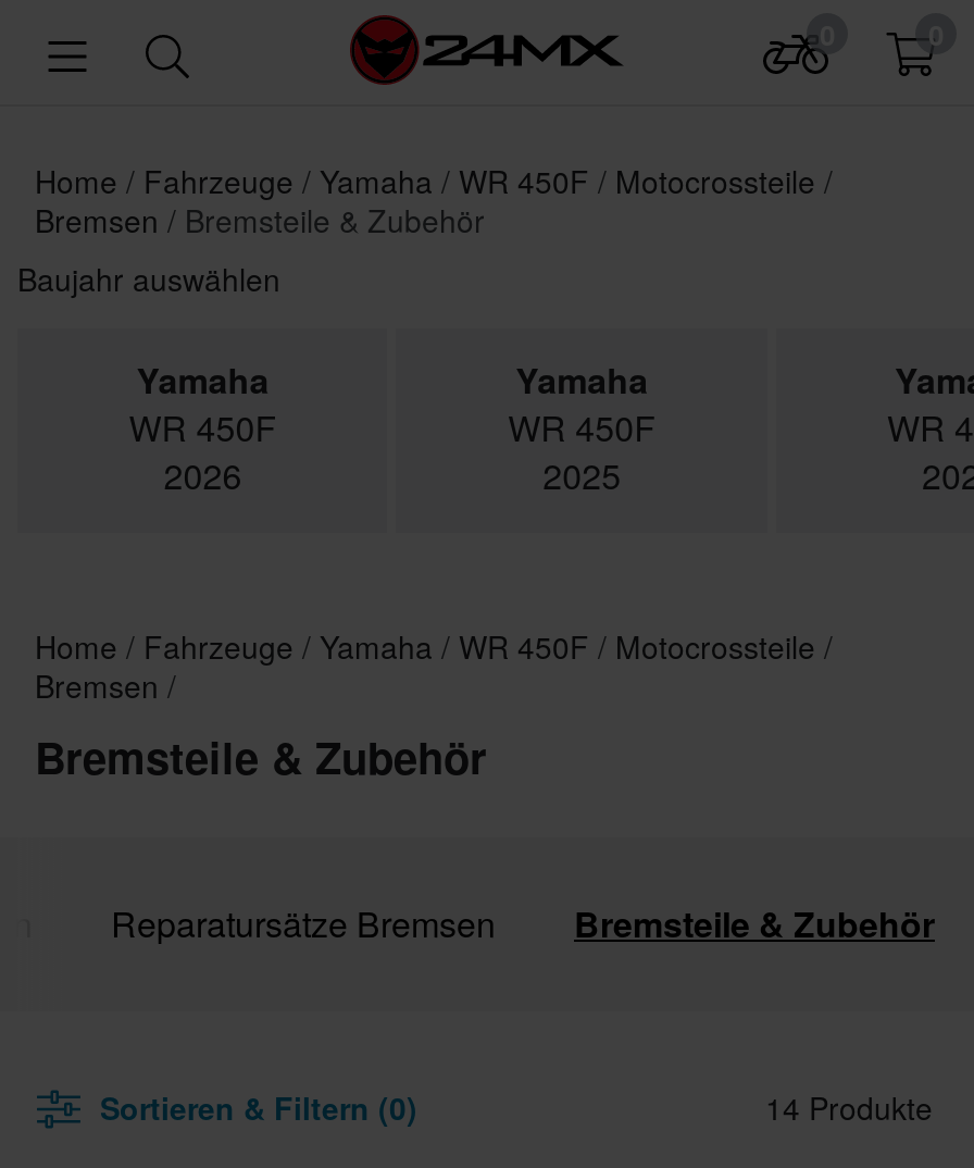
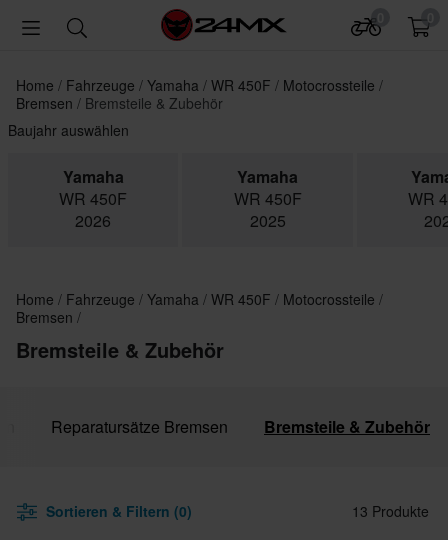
- 14 Produkte
+ 13 Produkte
